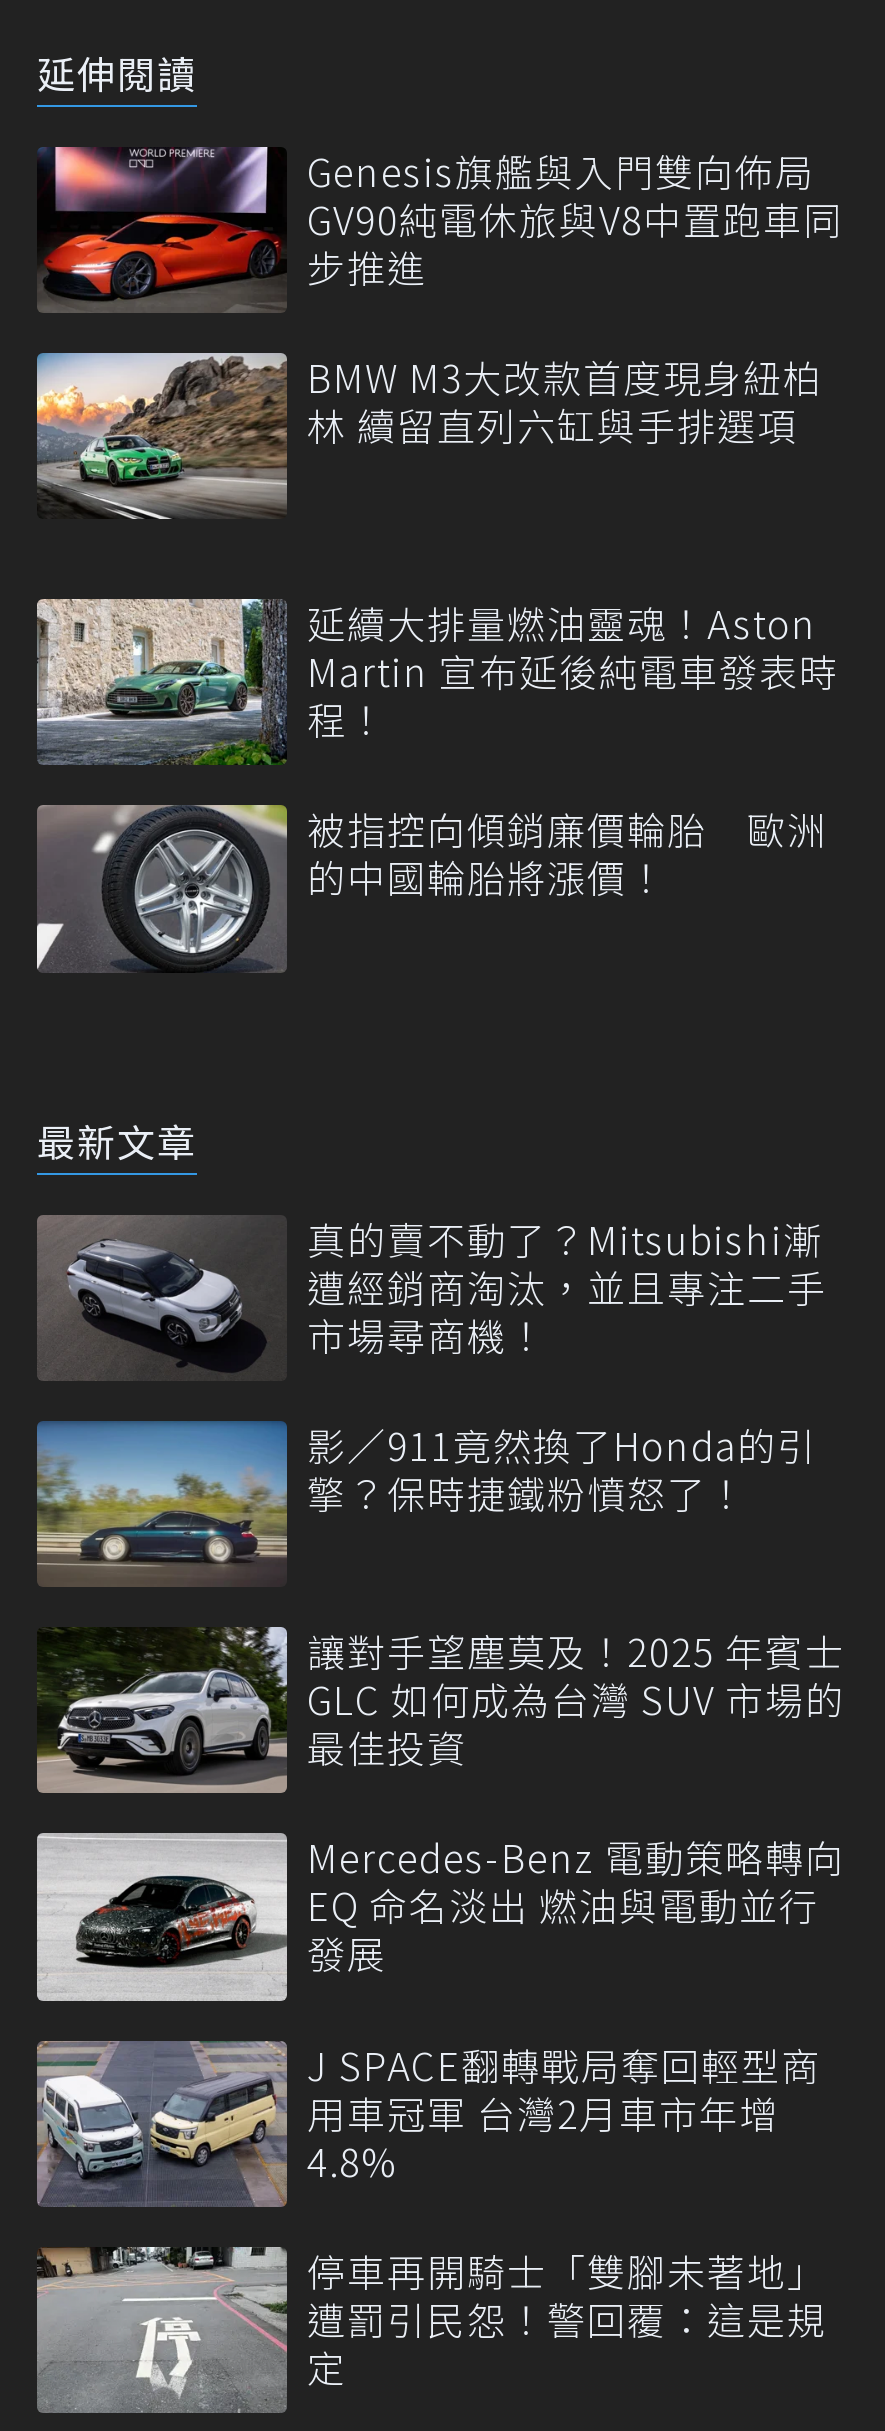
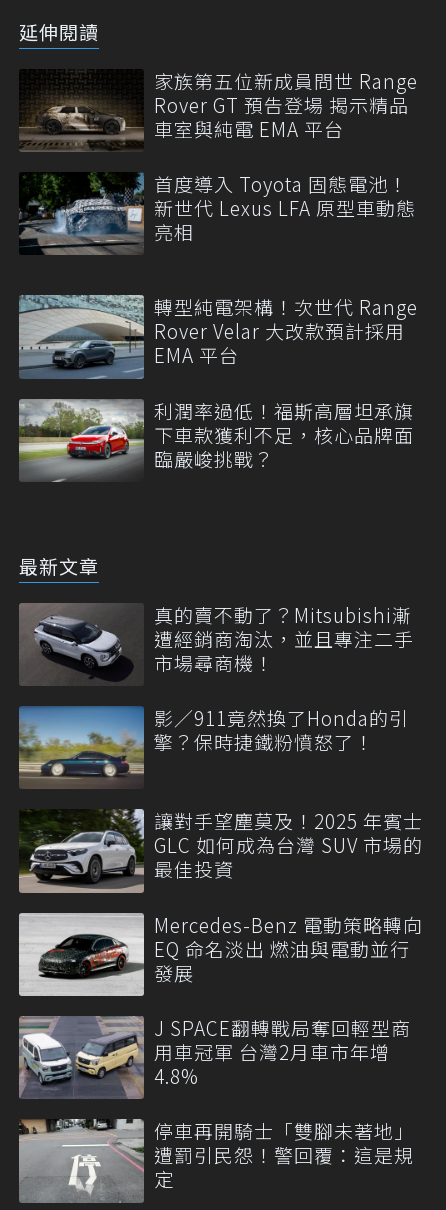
- [image]
- Genesis旗艦與入門雙向佈局
- GV90純電休旅與V8中置跑車同
- 步推進
+ [image]
+ 家族第五位新成員問世 Range
+ Rover GT 預告登場 揭示精品
+ 車室與純電 EMA 平台

- [image]
- BMW M3大改款首度現身紐柏
- 林 續留直列六缸與手排選項
+ [image]
+ 首度導入 Toyota 固態電池！
+ 新世代 Lexus LFA 原型車動態
+ 亮相

- [image]
- 延續大排量燃油靈魂！Aston
- Martin 宣布延後純電車發表時
- 程！
+ [image]
+ 轉型純電架構！次世代 Range
+ Rover Velar 大改款預計採用
+ EMA 平台

- [image]
- 被指控向傾銷廉價輪胎 歐洲
- 的中國輪胎將漲價！
+ [image]
+ 利潤率過低！福斯高層坦承旗
+ 下車款獲利不足，核心品牌面
+ 臨嚴峻挑戰？
